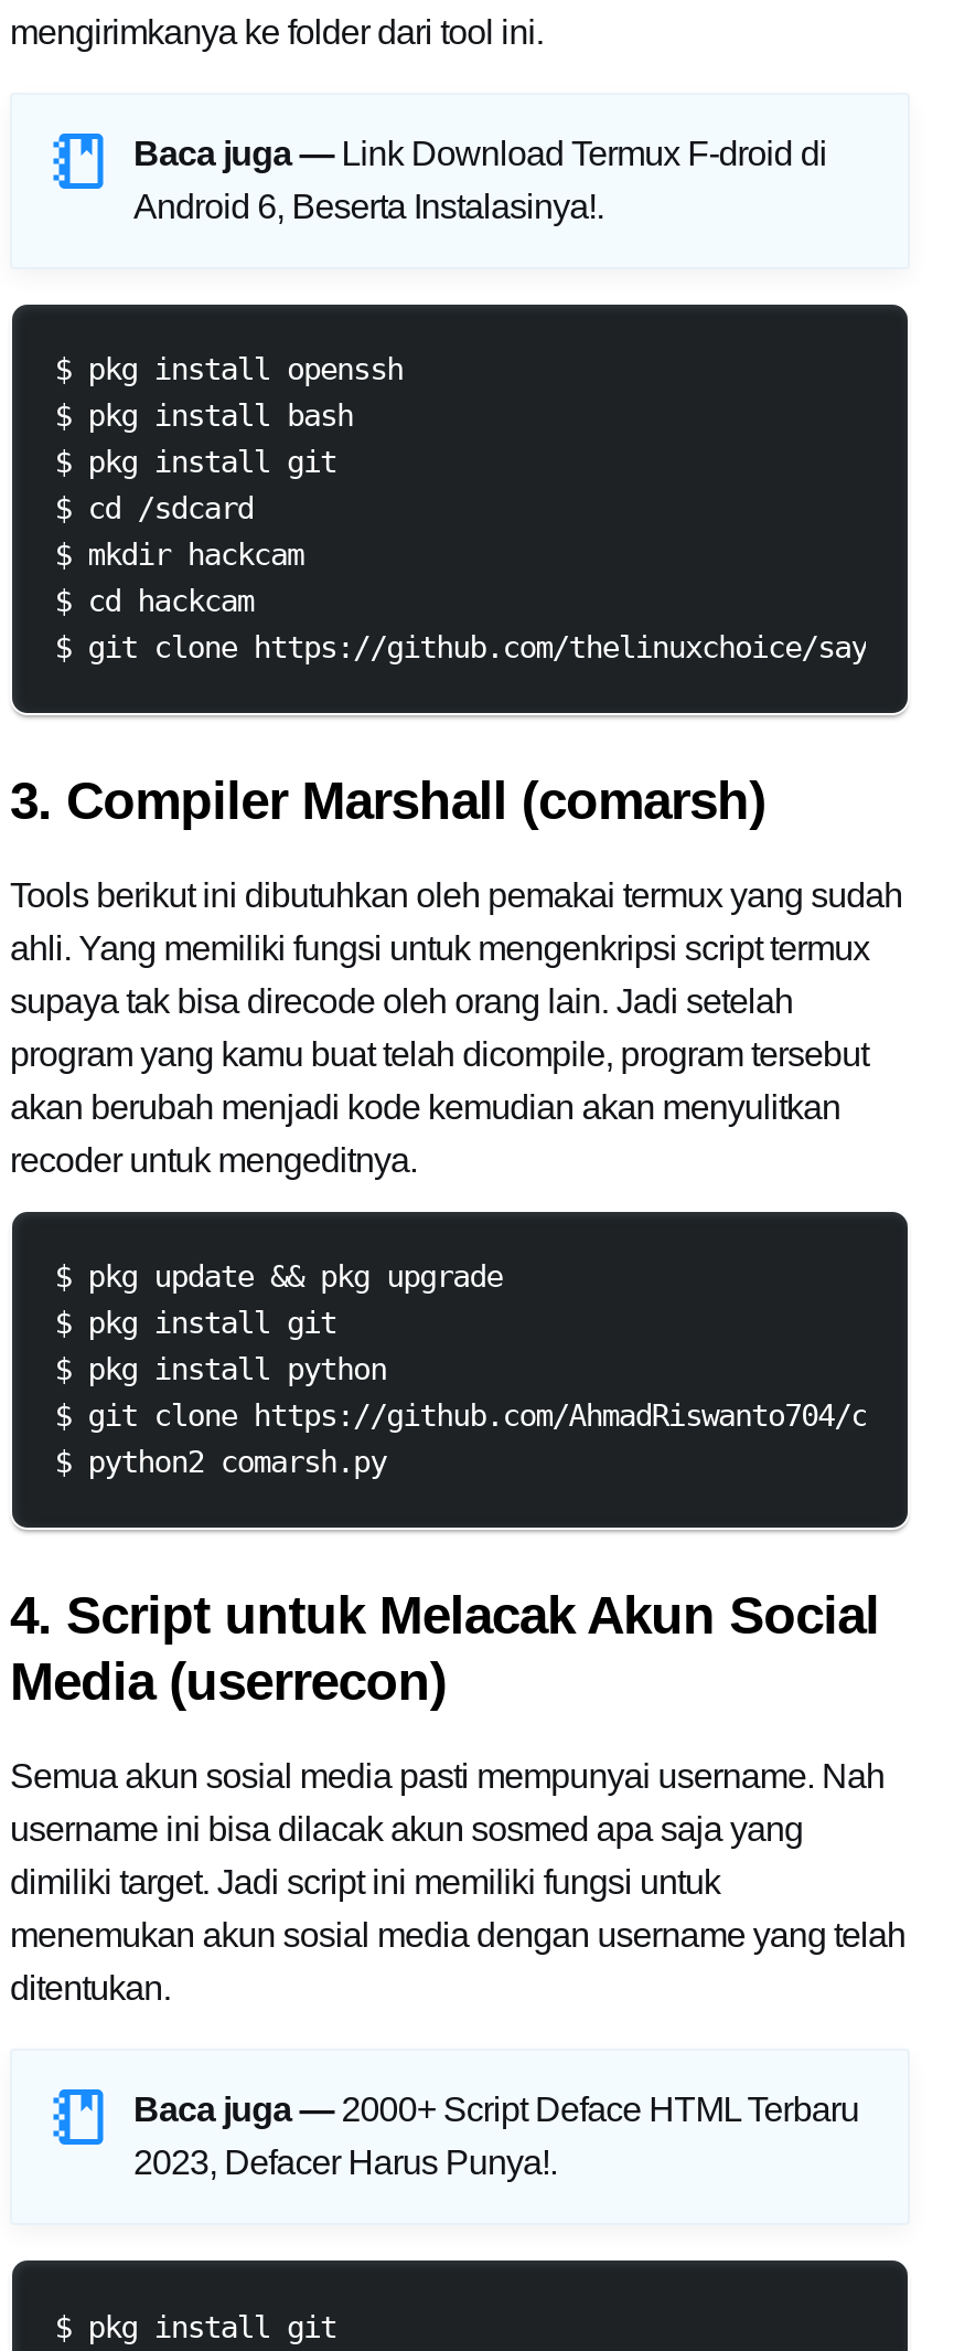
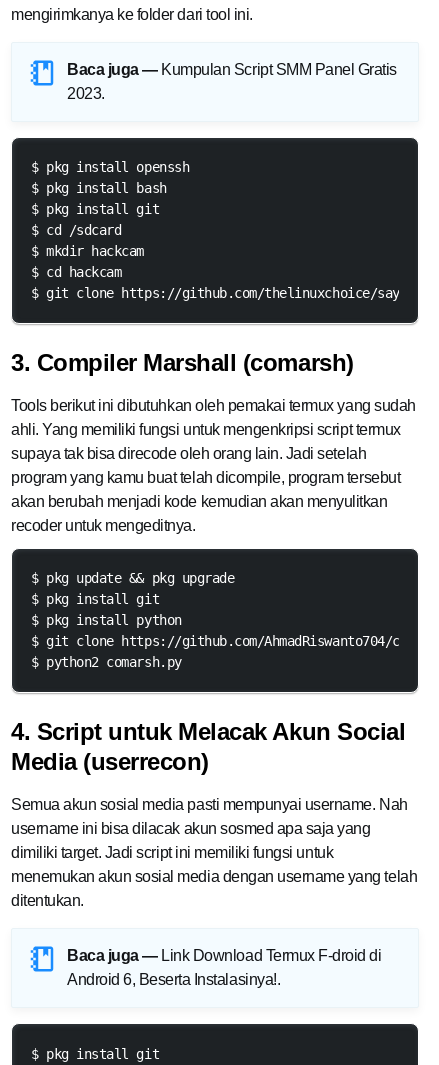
+ Baca juga — Kumpulan Script SMM Panel Gratis
+ 2023.

moved down: Baca juga — Link Download Termux F-droid di | Android 6, Beserta Instalasinya!.

- Baca juga — 2000+ Script Deface HTML Terbaru
- 2023, Defacer Harus Punya!.
